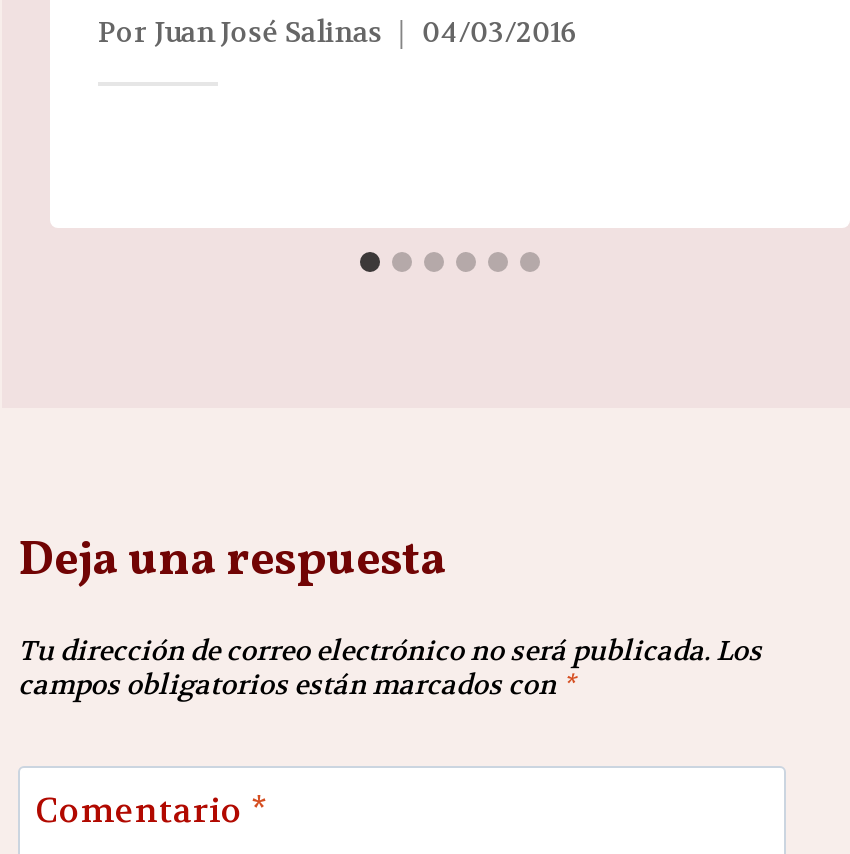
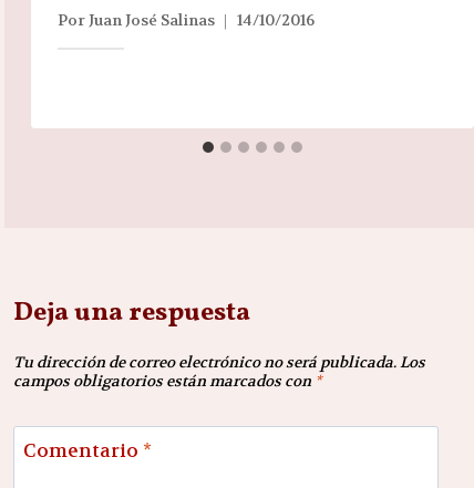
- Por Juan José Salinas 04/03/2016
+ Por Juan José Salinas 14/10/2016
